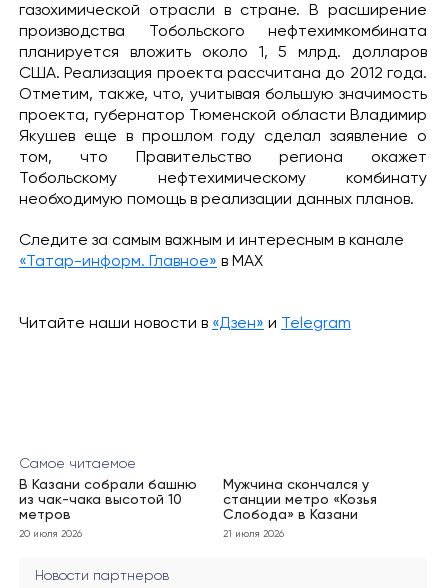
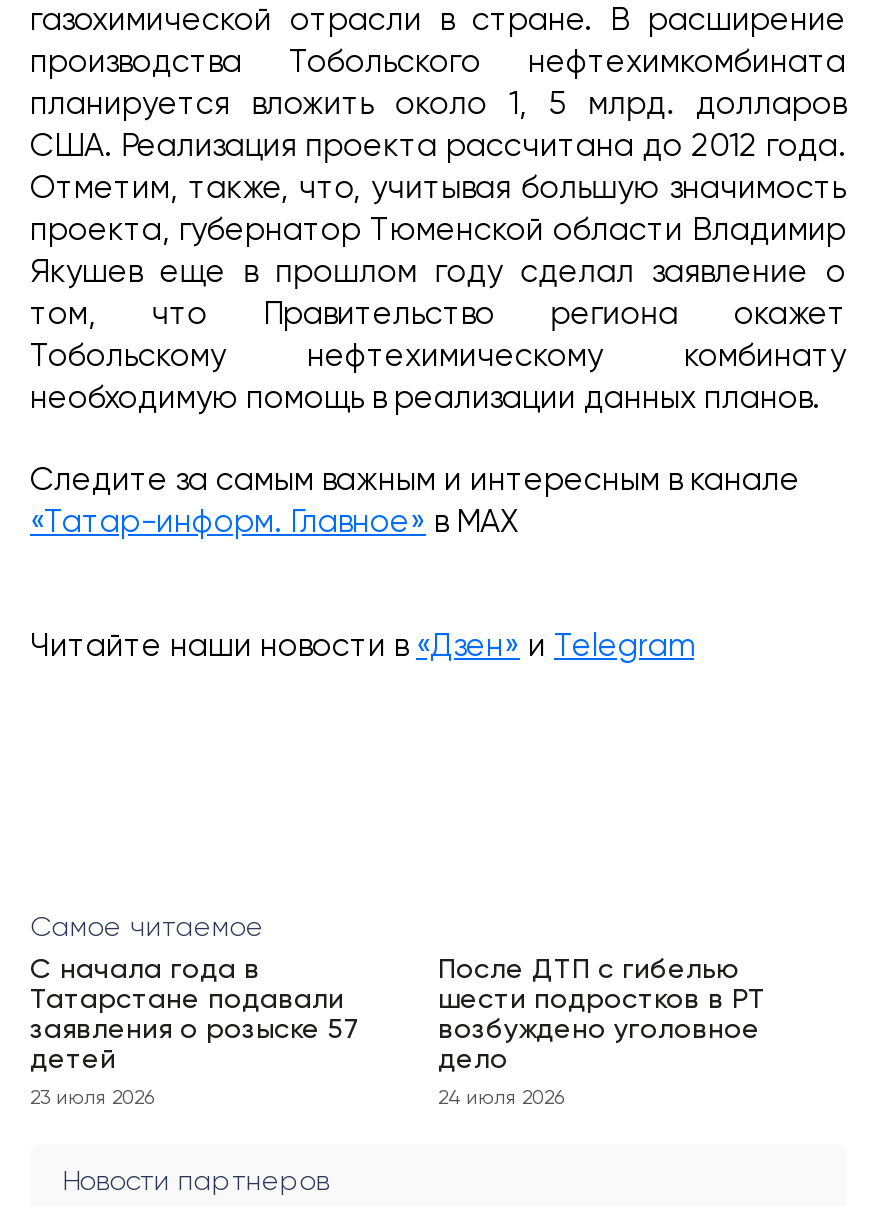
- В Казани собрали башню
- из чак-чака высотой 10
- метров
+ С начала года в
+ Татарстане подавали
+ заявления о розыске 57
+ детей

- Мужчина скончался у
- станции метро «Козья
- Слобода» в Казани
+ После ДТП с гибелью
+ шести подростков в РТ
+ возбуждено уголовное
+ дело

- 20 июля 2026
+ 23 июля 2026

- 21 июля 2026
+ 24 июля 2026
